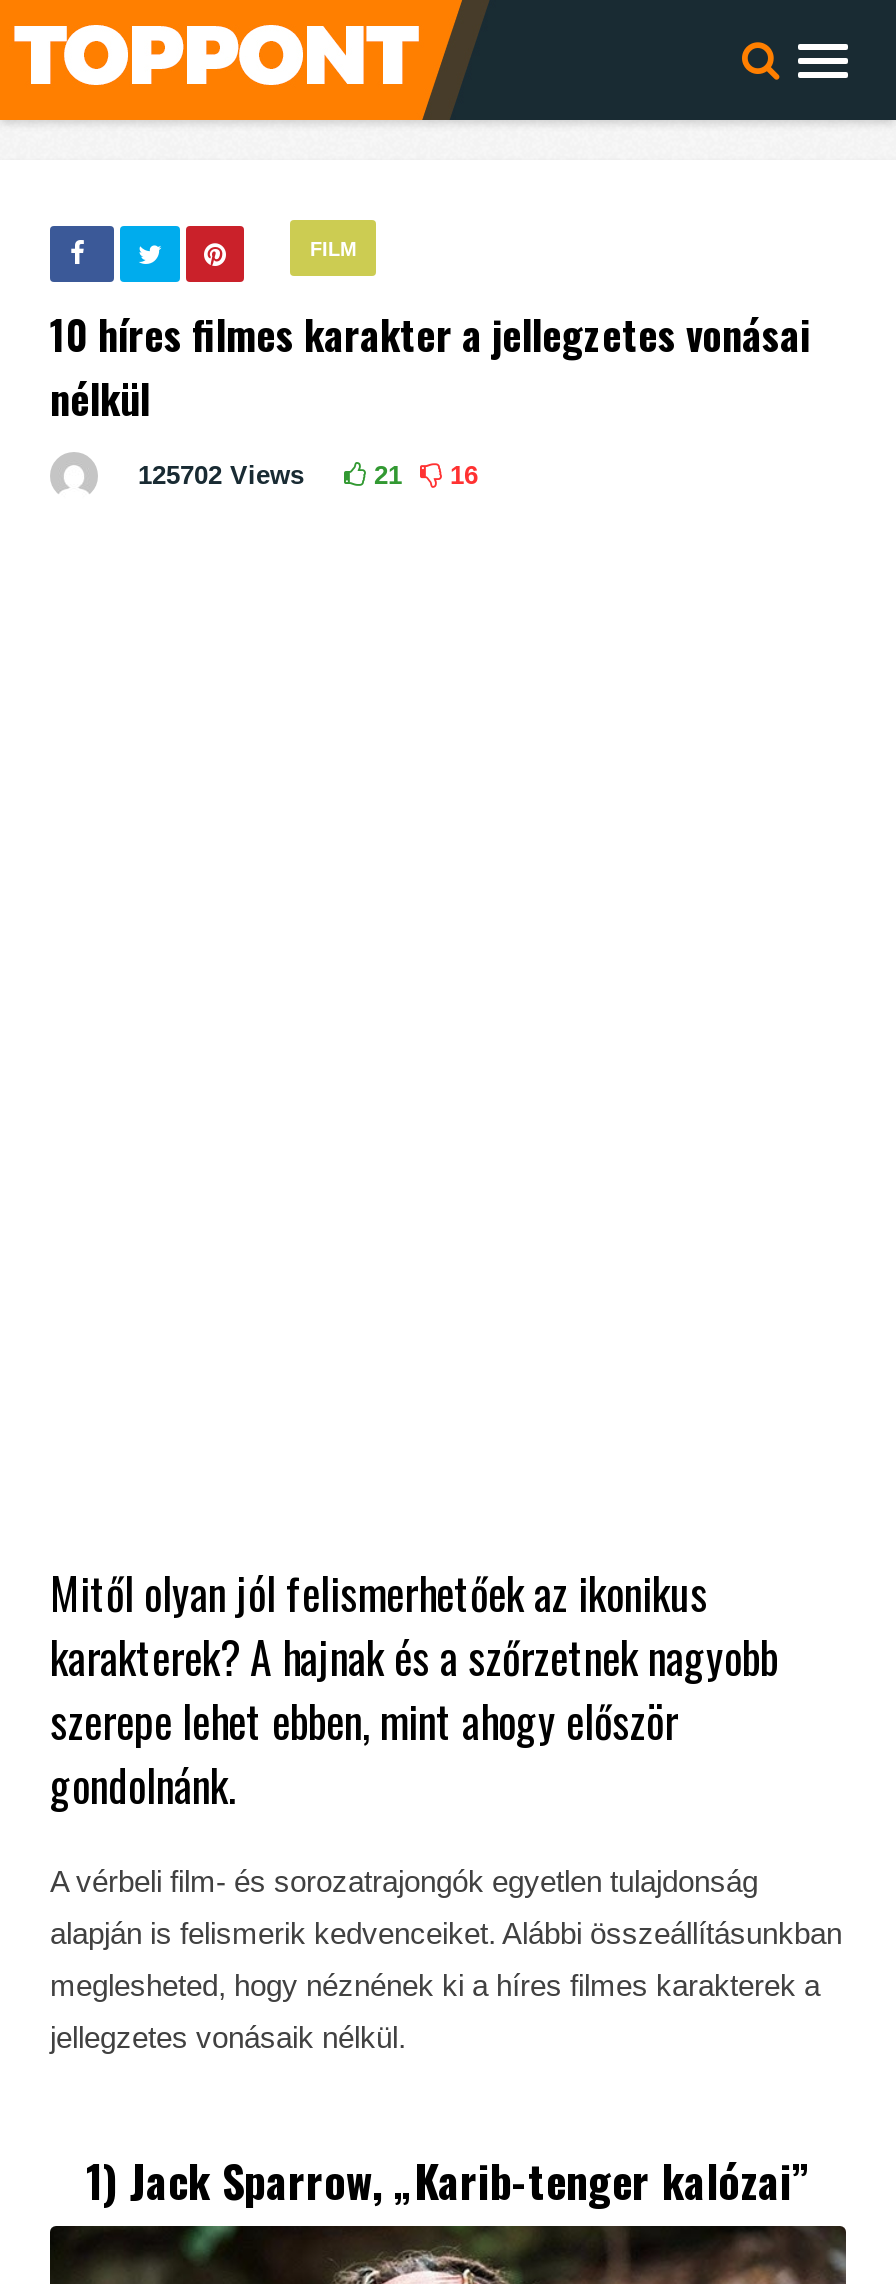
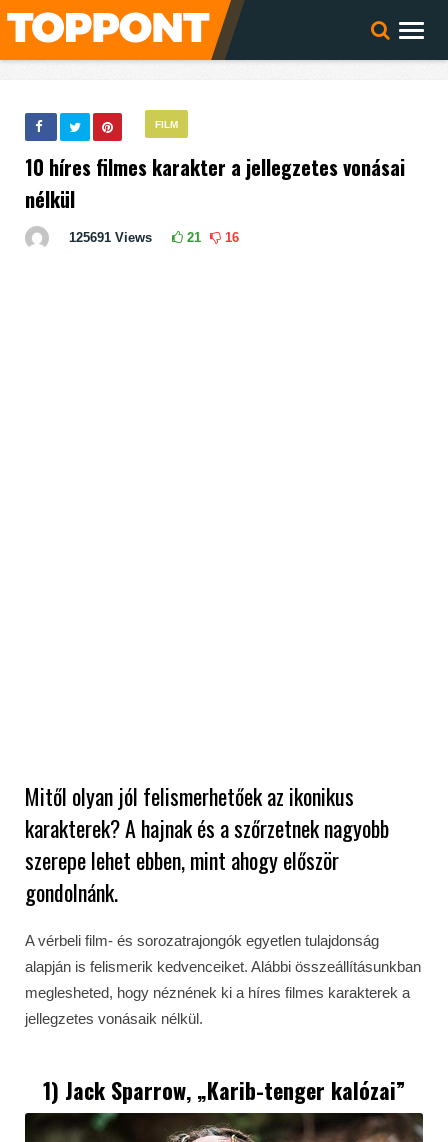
- 125702 Views
+ 125691 Views
